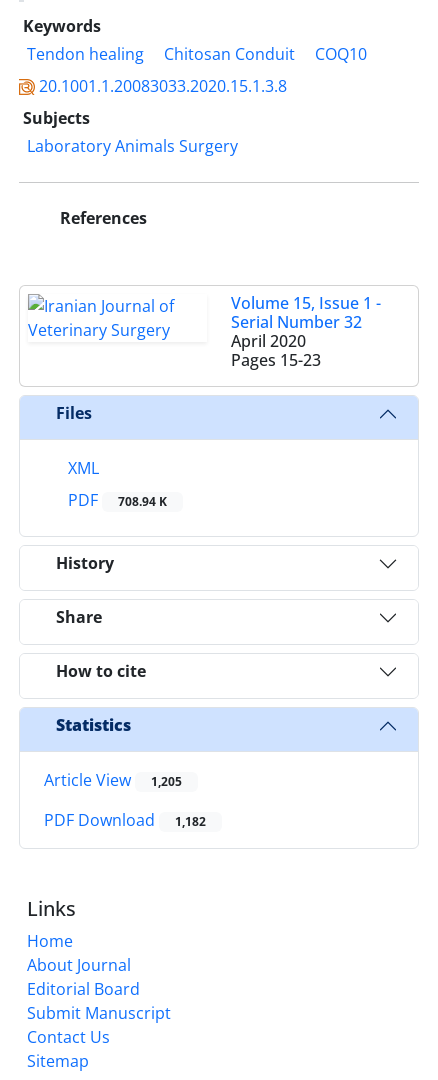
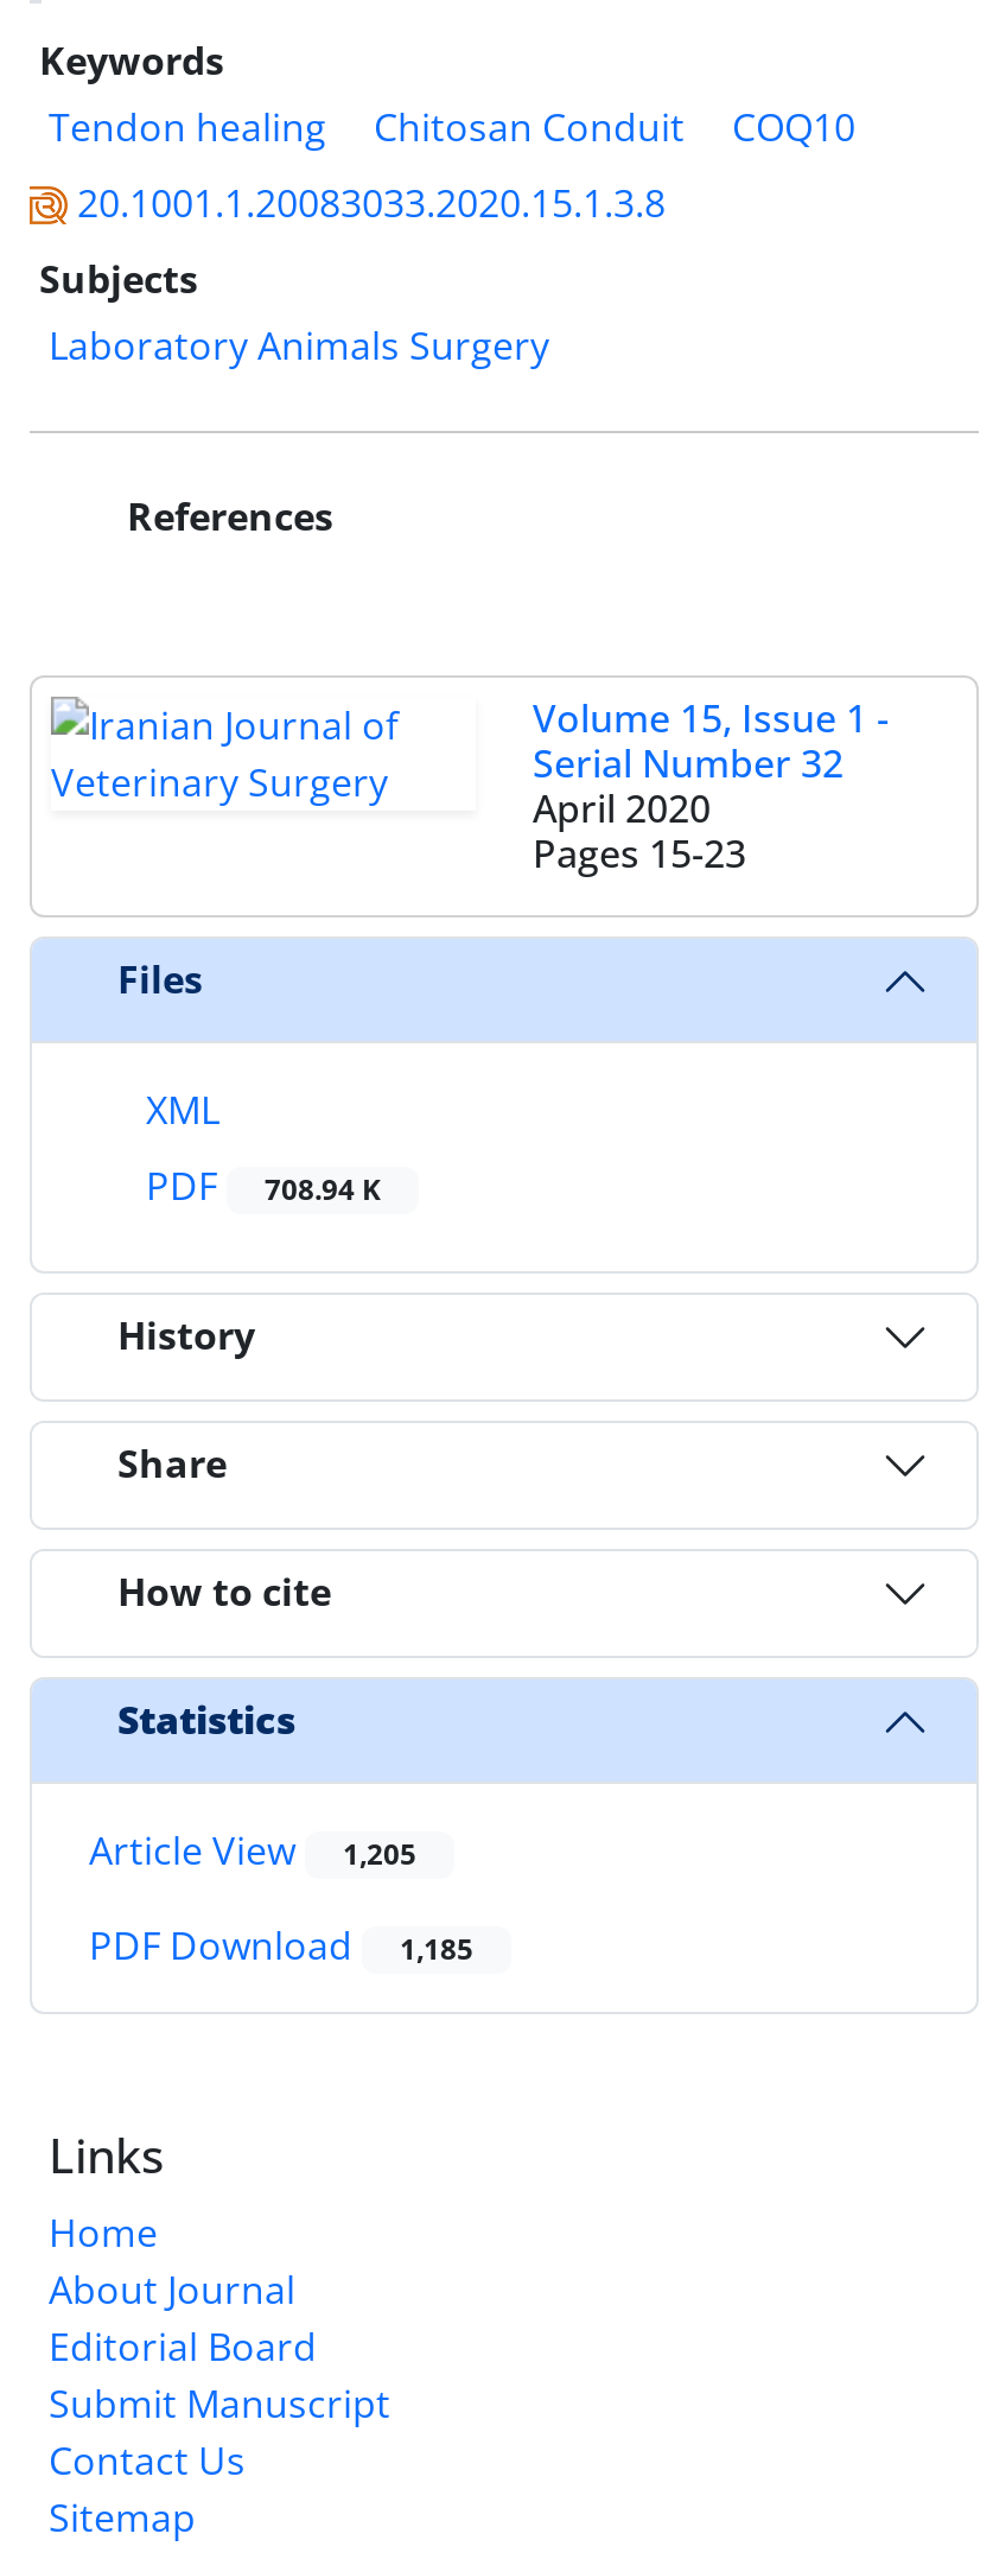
- PDF Download 1,182
+ PDF Download 1,185
